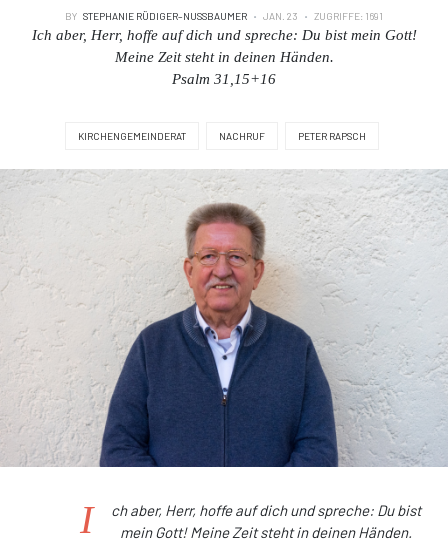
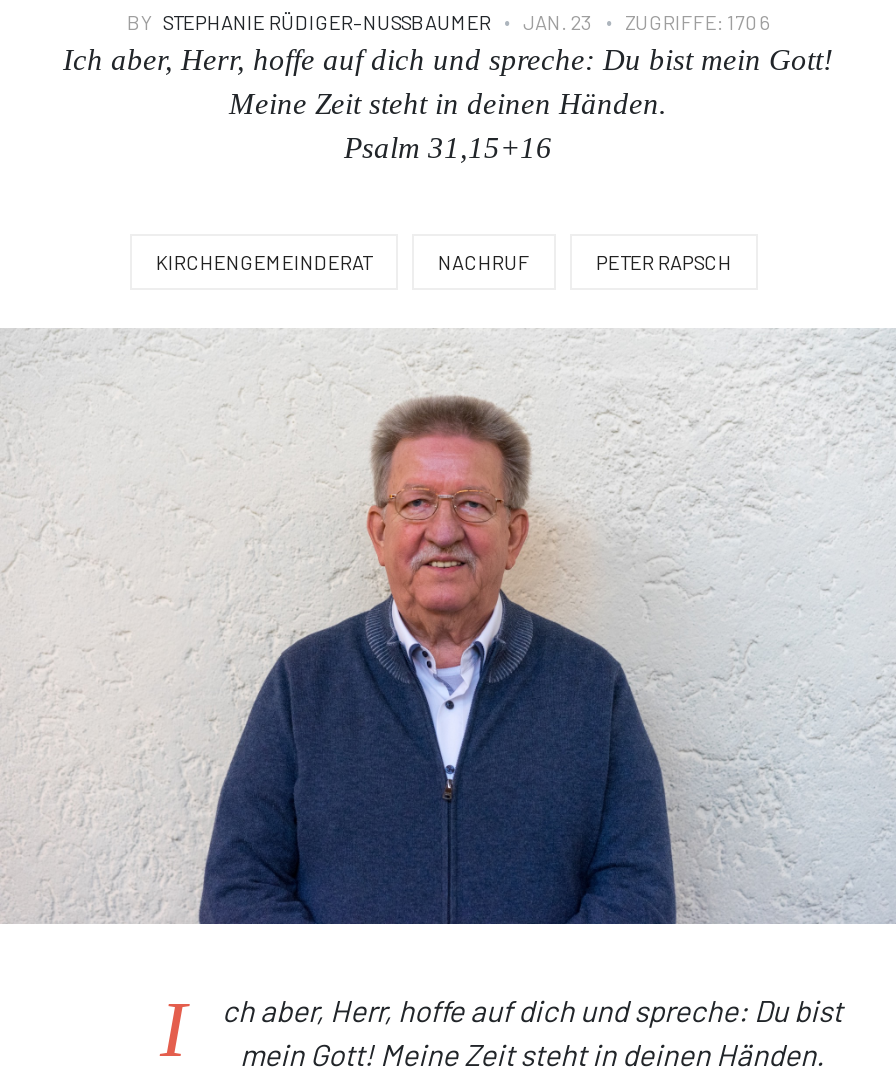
- BY STEPHANIE RÜDIGER–NUSSBAUMER JAN. 23 ZUGRIFFE: 1691
+ BY STEPHANIE RÜDIGER–NUSSBAUMER JAN. 23 ZUGRIFFE: 1706
